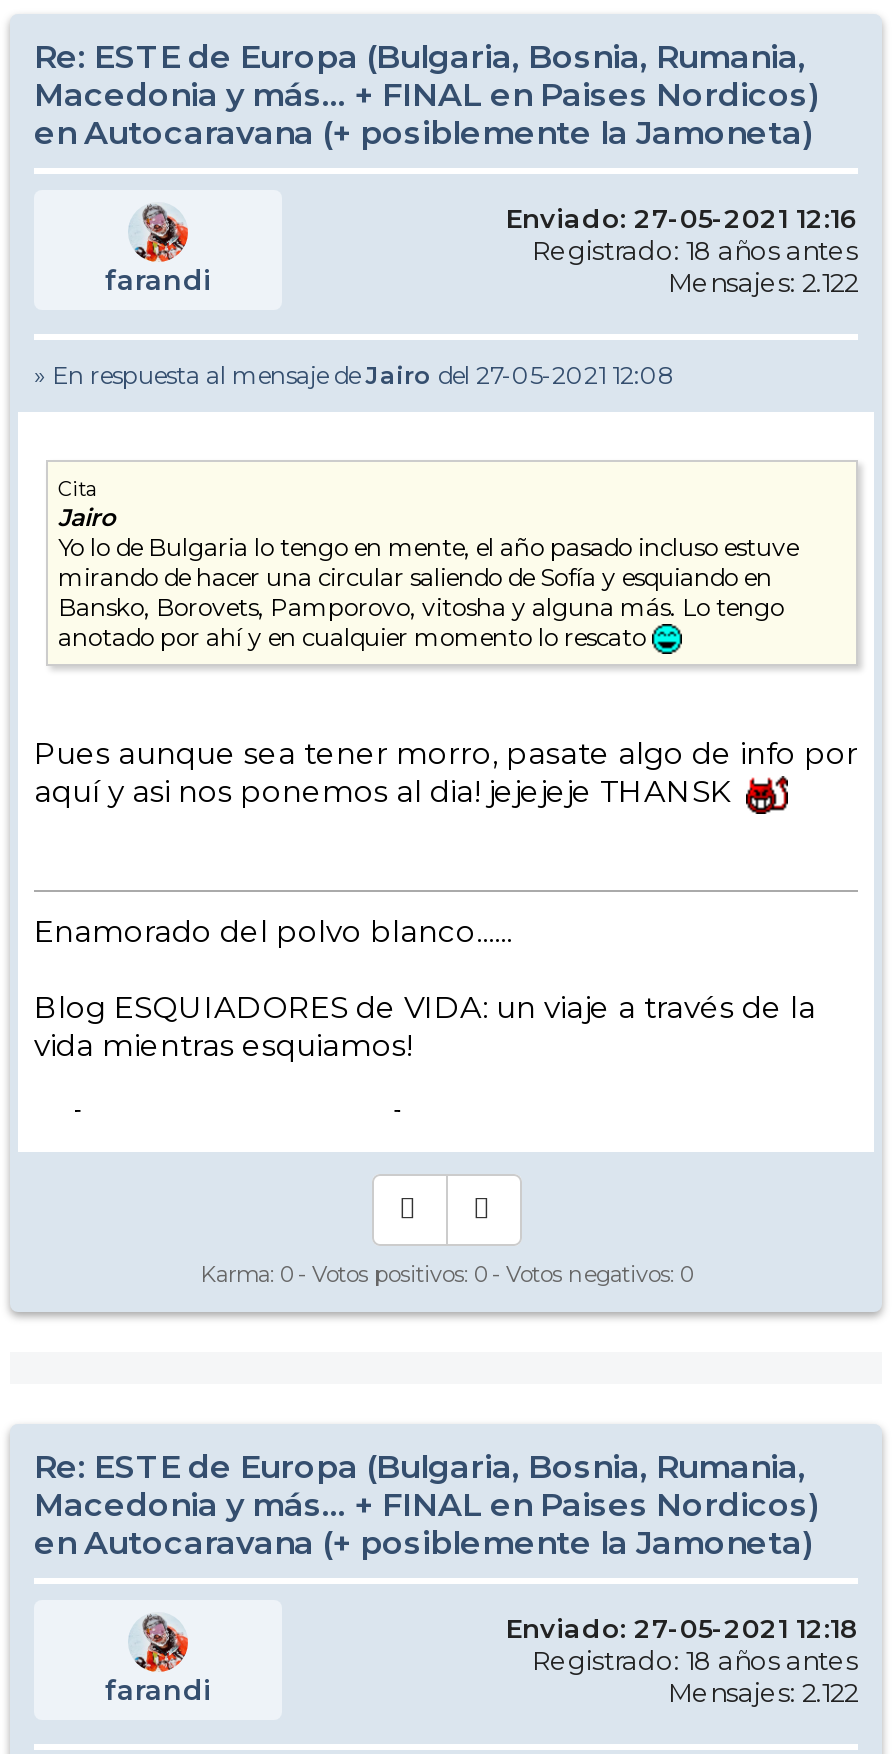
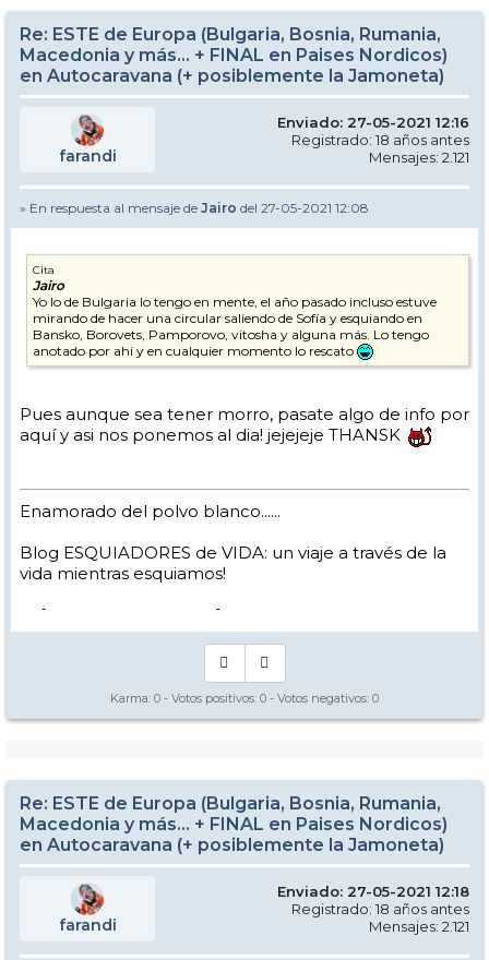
- Mensajes: 2.122
+ Mensajes: 2.121

- Mensajes: 2.122
+ Mensajes: 2.121
